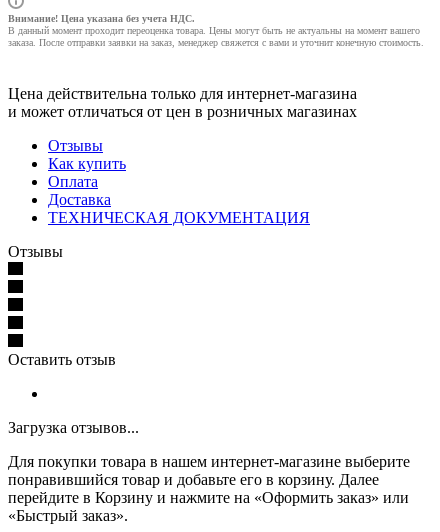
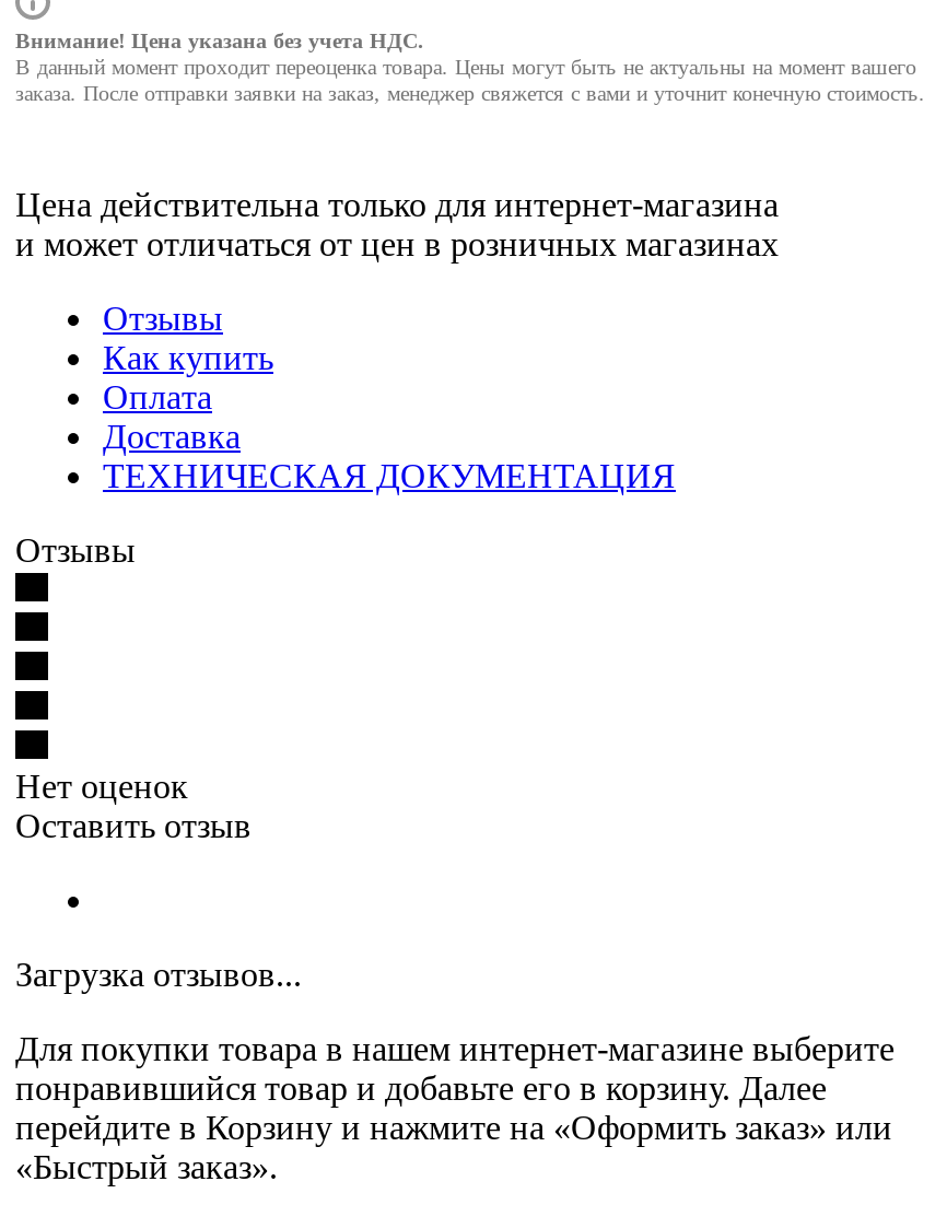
+ Нет оценок
